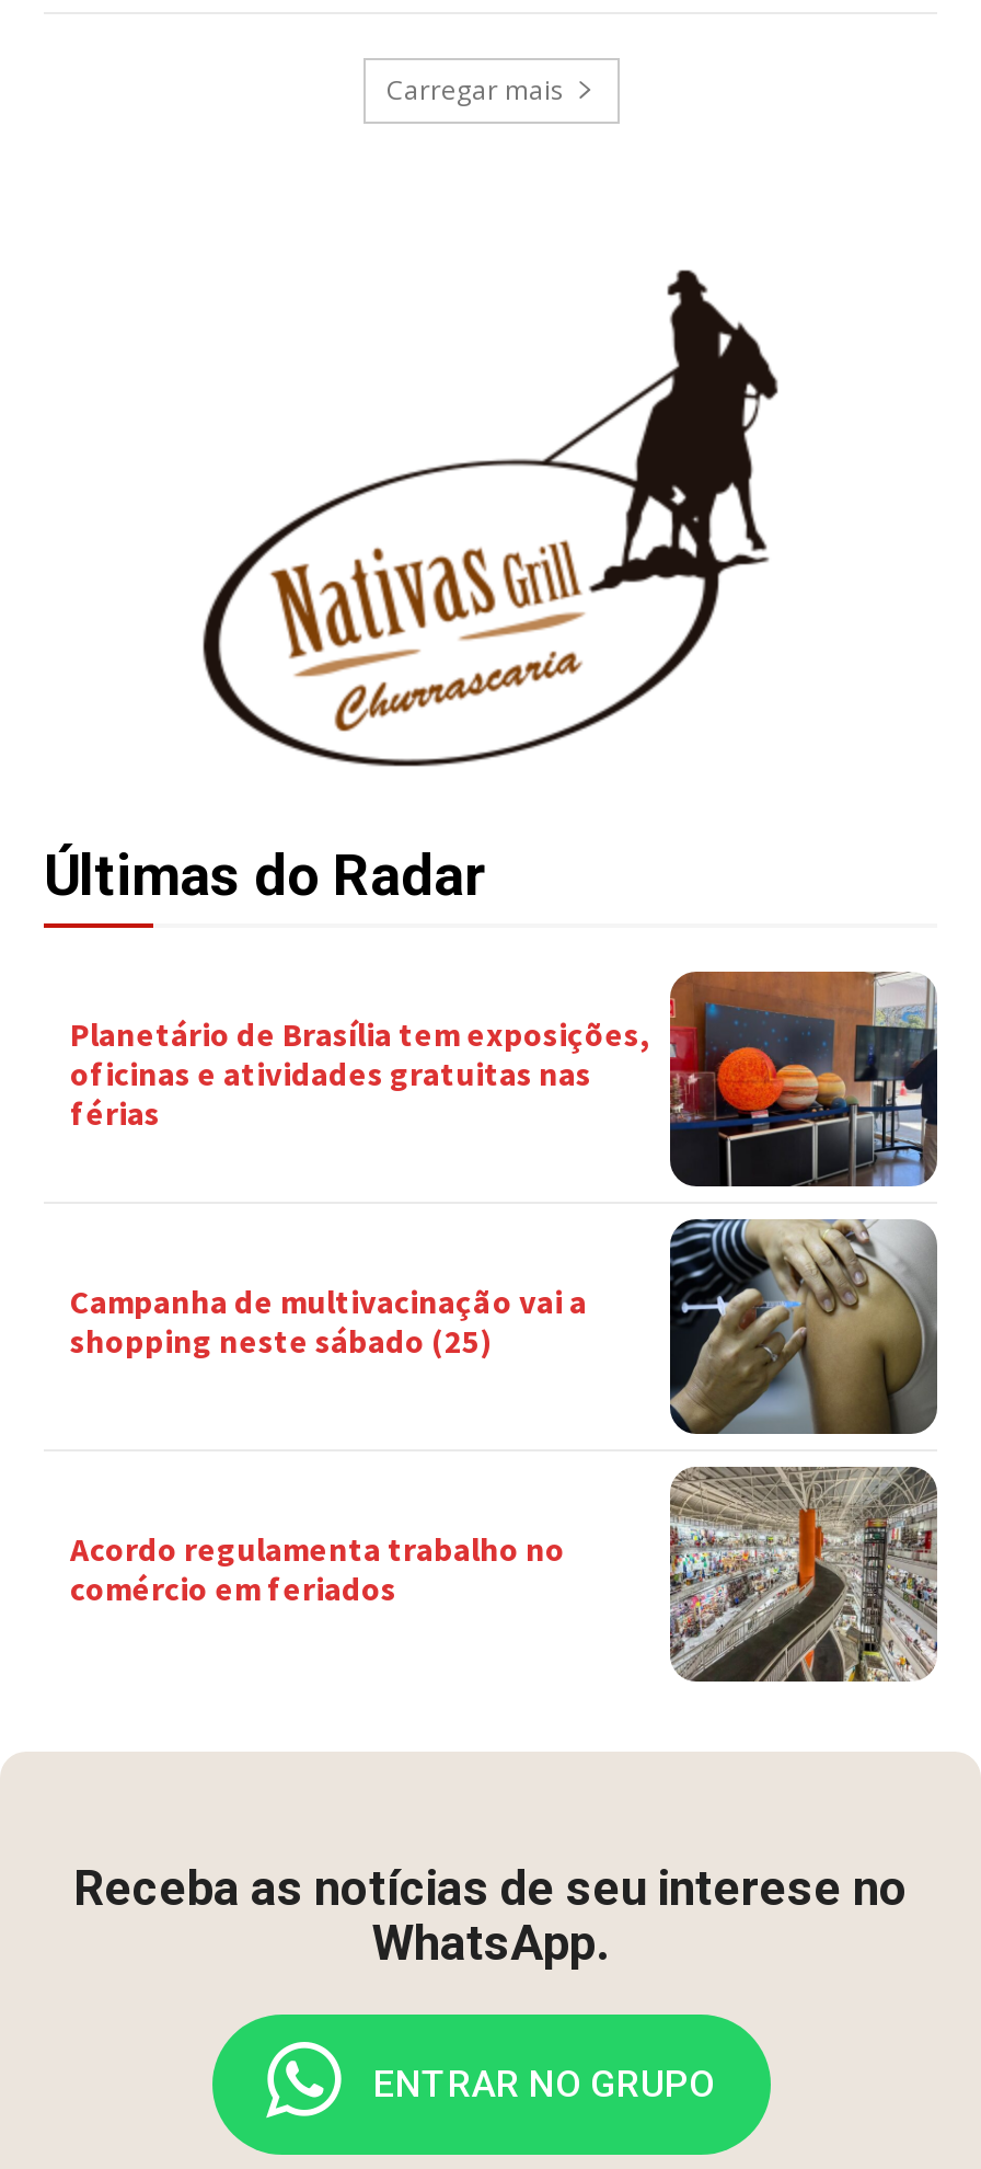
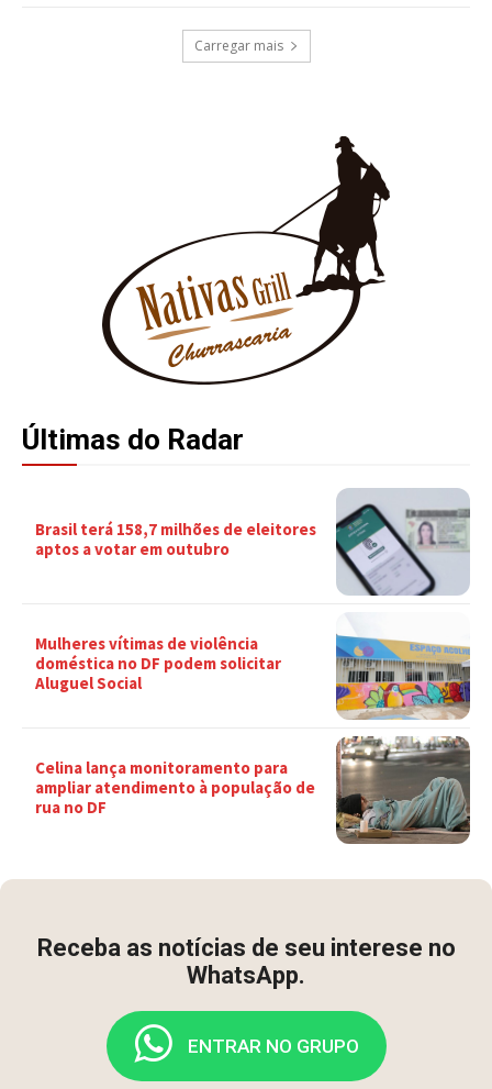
- [image]
- Planetário de Brasília tem exposições,
- oficinas e atividades gratuitas nas
- férias
+ [image]
+ Brasil terá 158,7 milhões de eleitores
+ aptos a votar em outubro

- [image]
+ [image]

- Campanha de multivacinação vai a
- shopping neste sábado (25)
+ Mulheres vítimas de violência
+ doméstica no DF podem solicitar
+ Aluguel Social

- [image]
+ [image]

- Acordo regulamenta trabalho no
- comércio em feriados
+ Celina lança monitoramento para
+ ampliar atendimento à população de
+ rua no DF
